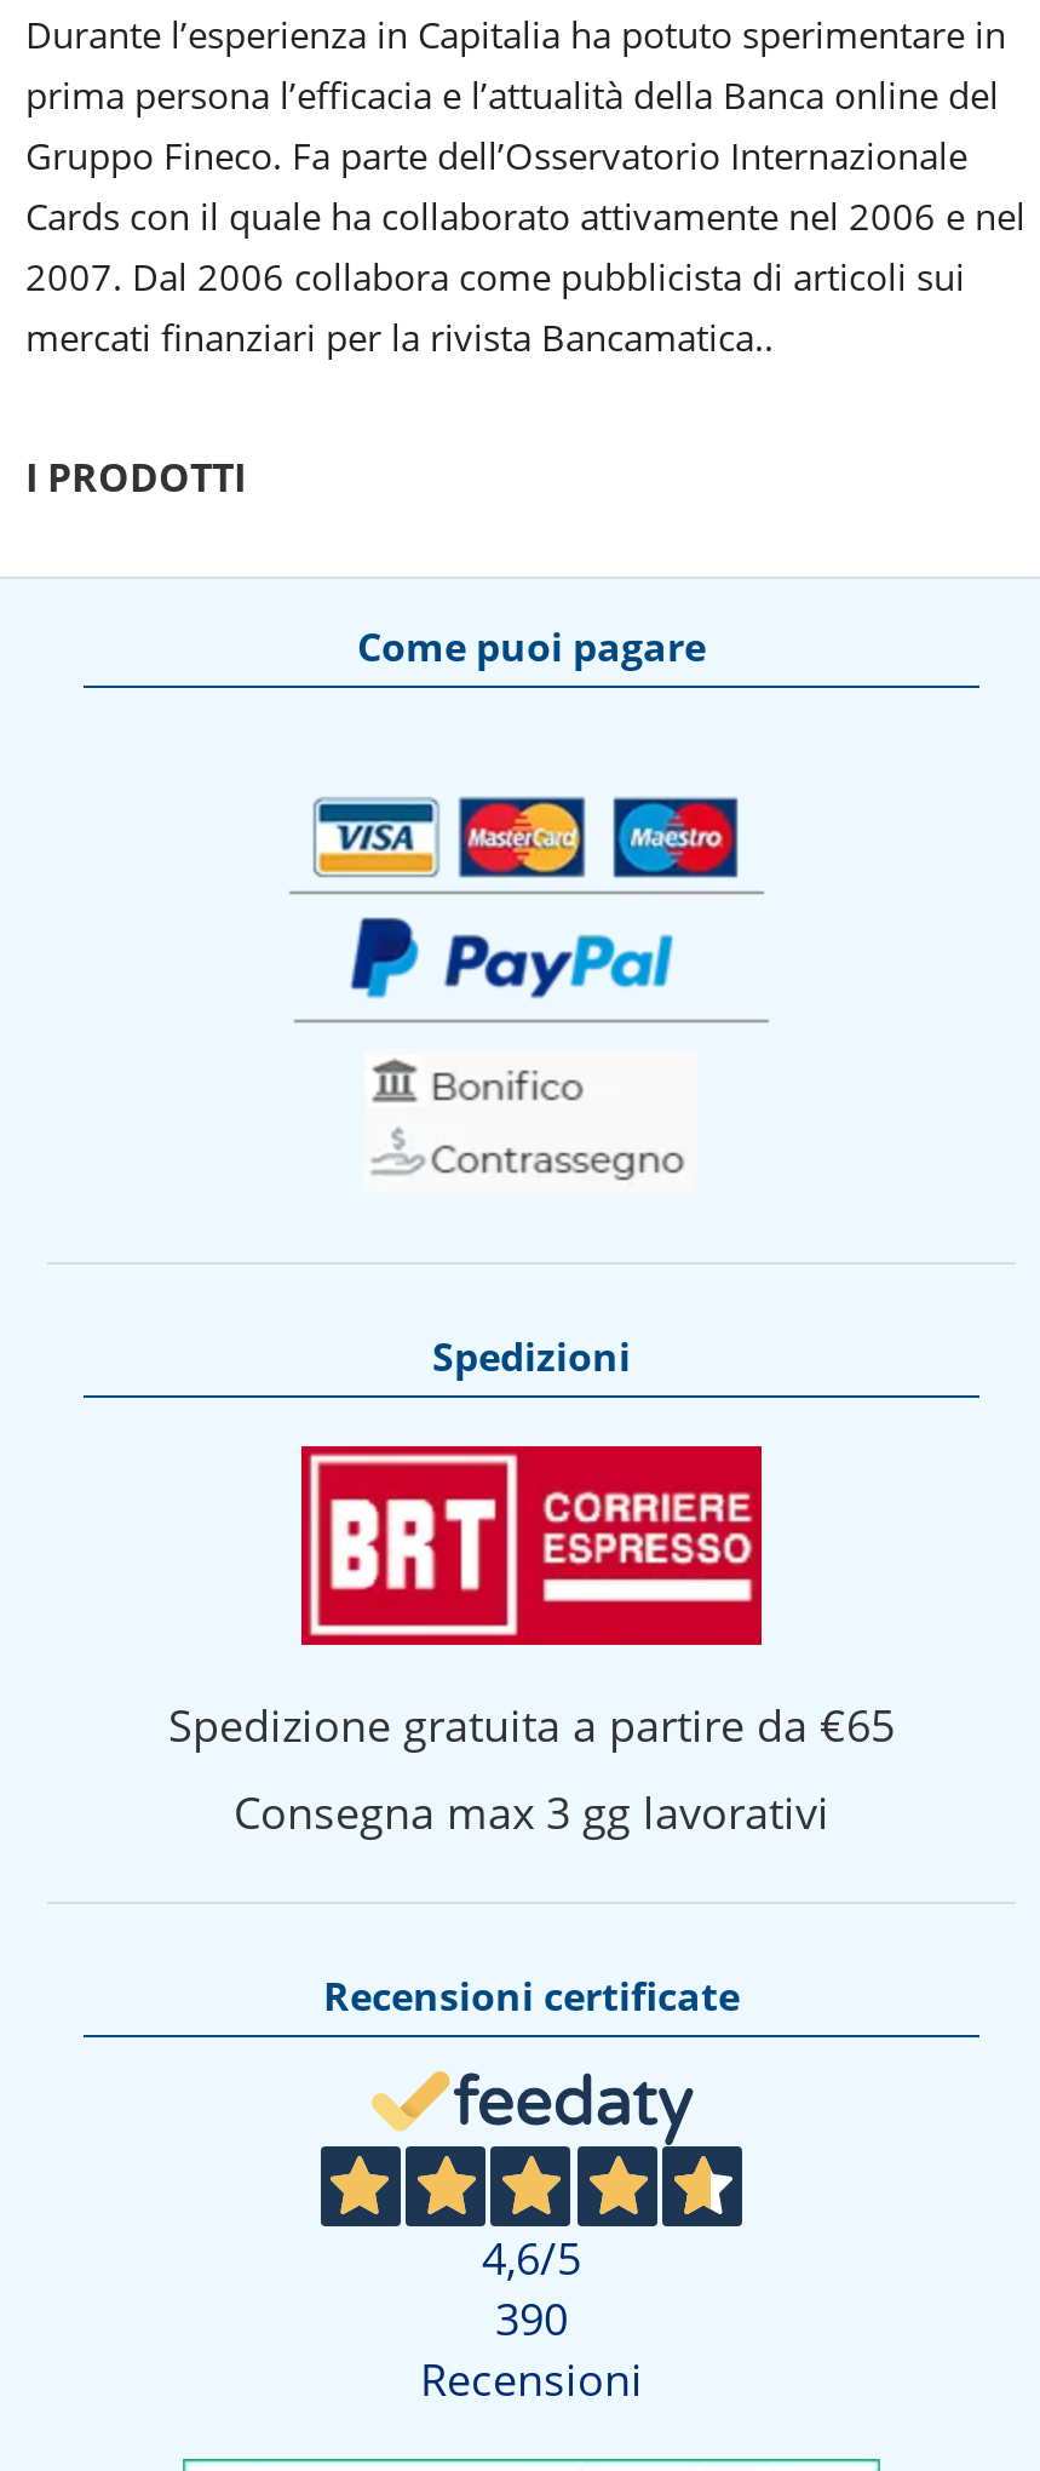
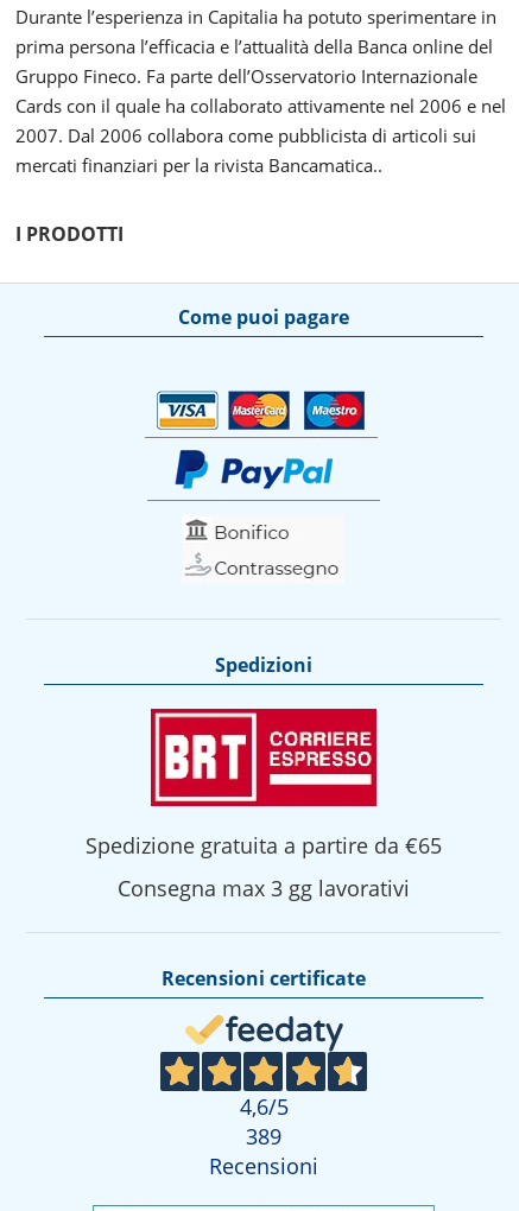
- 390
+ 389
